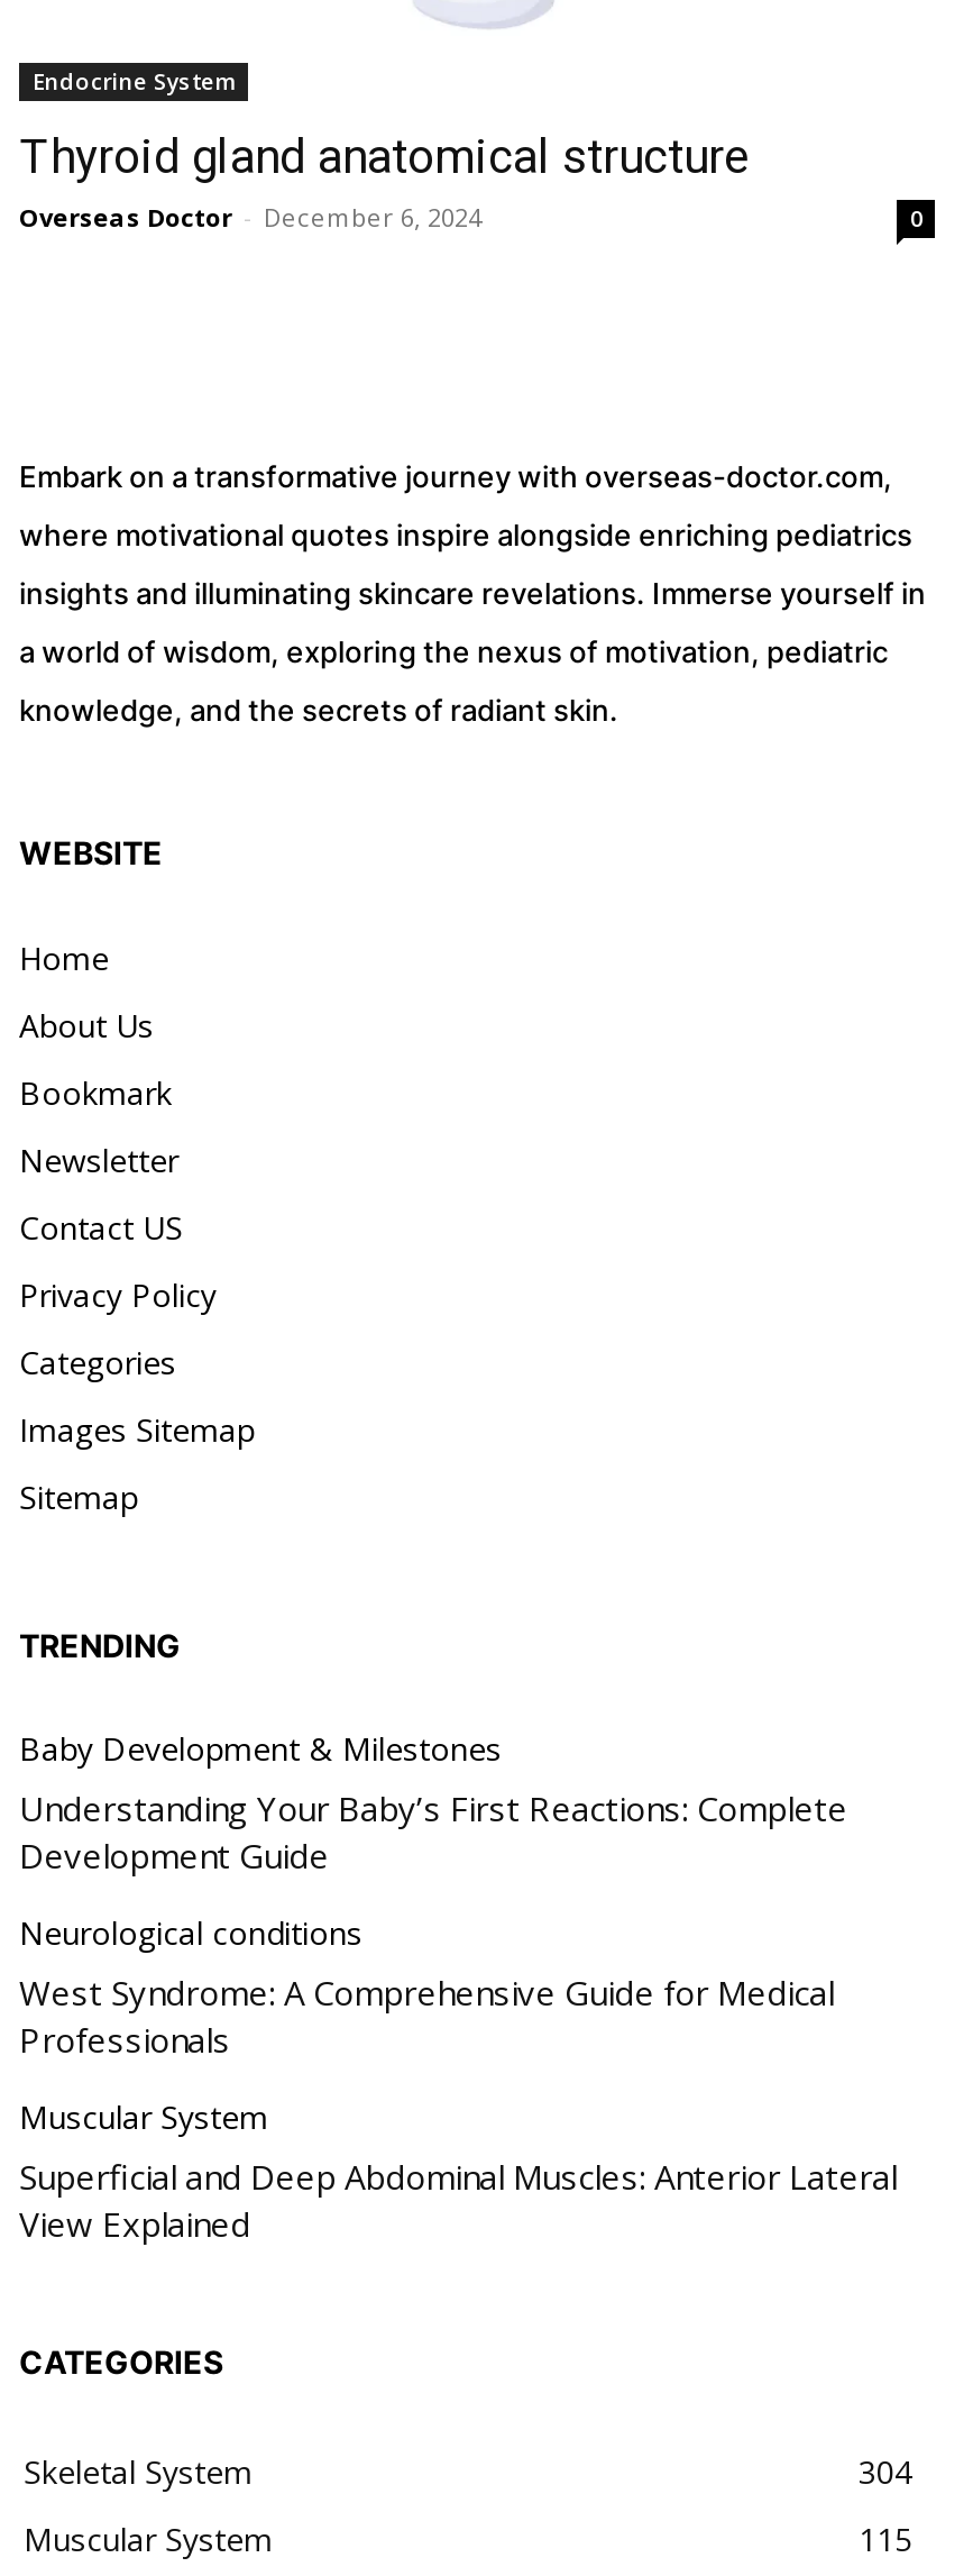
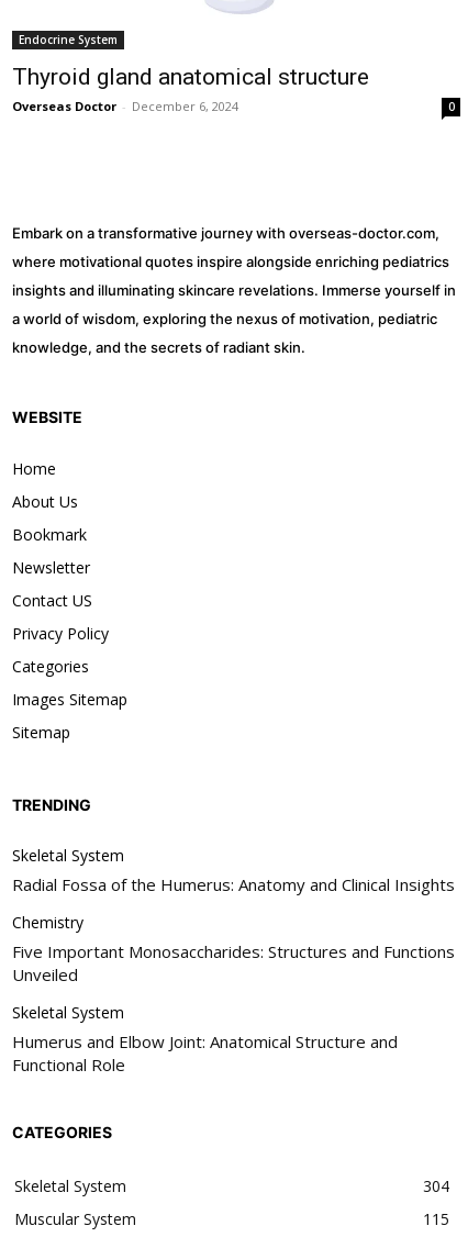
- Baby Development & Milestones
- Understanding Your Baby’s First Reactions: Complete
- Development Guide
+ Skeletal System
+ Radial Fossa of the Humerus: Anatomy and Clinical Insights

- Neurological conditions
- West Syndrome: A Comprehensive Guide for Medical
- Professionals
+ Chemistry
+ Five Important Monosaccharides: Structures and Functions
+ Unveiled

- Muscular System
- Superficial and Deep Abdominal Muscles: Anterior Lateral
- View Explained
+ Skeletal System
+ Humerus and Elbow Joint: Anatomical Structure and
+ Functional Role
